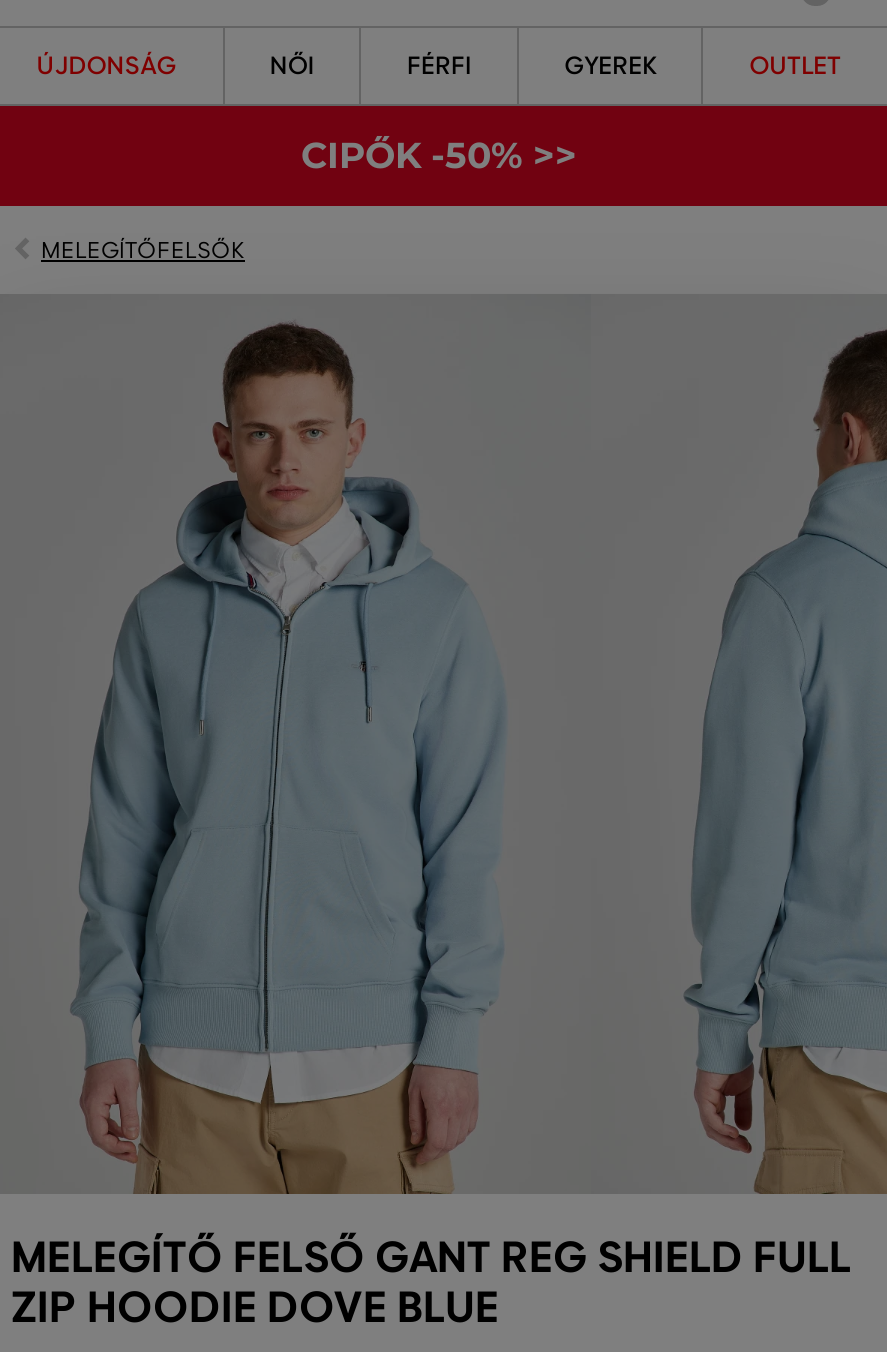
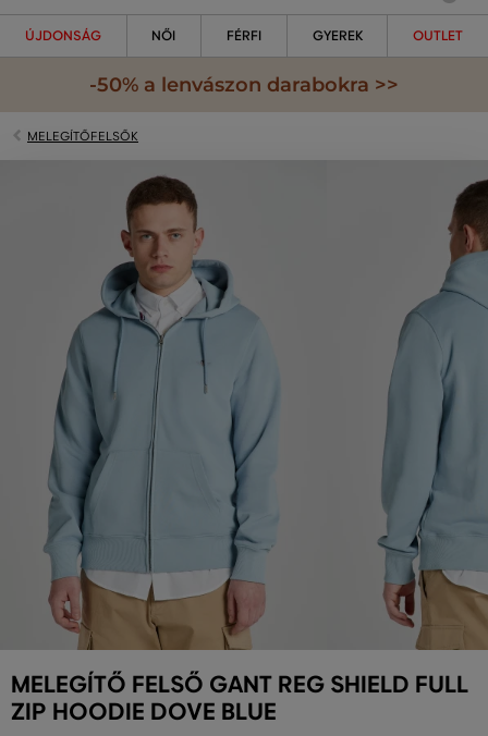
- CIPŐK -50% >>
+ -50% a lenvászon darabokra >>
